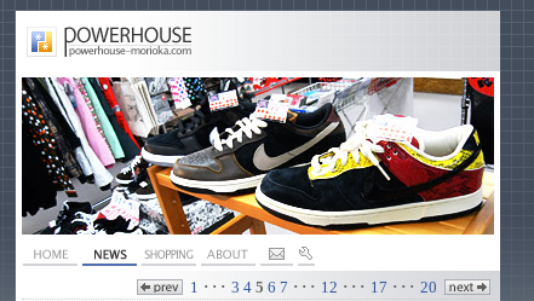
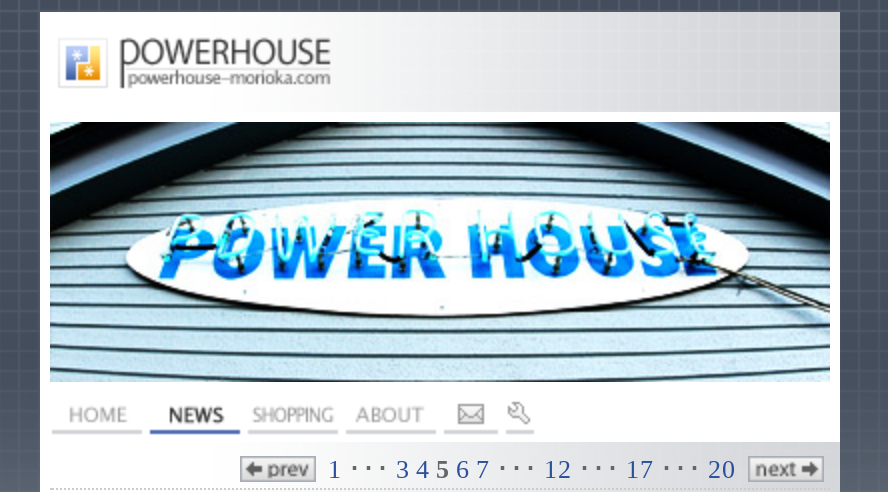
- [image]
+ [image]
